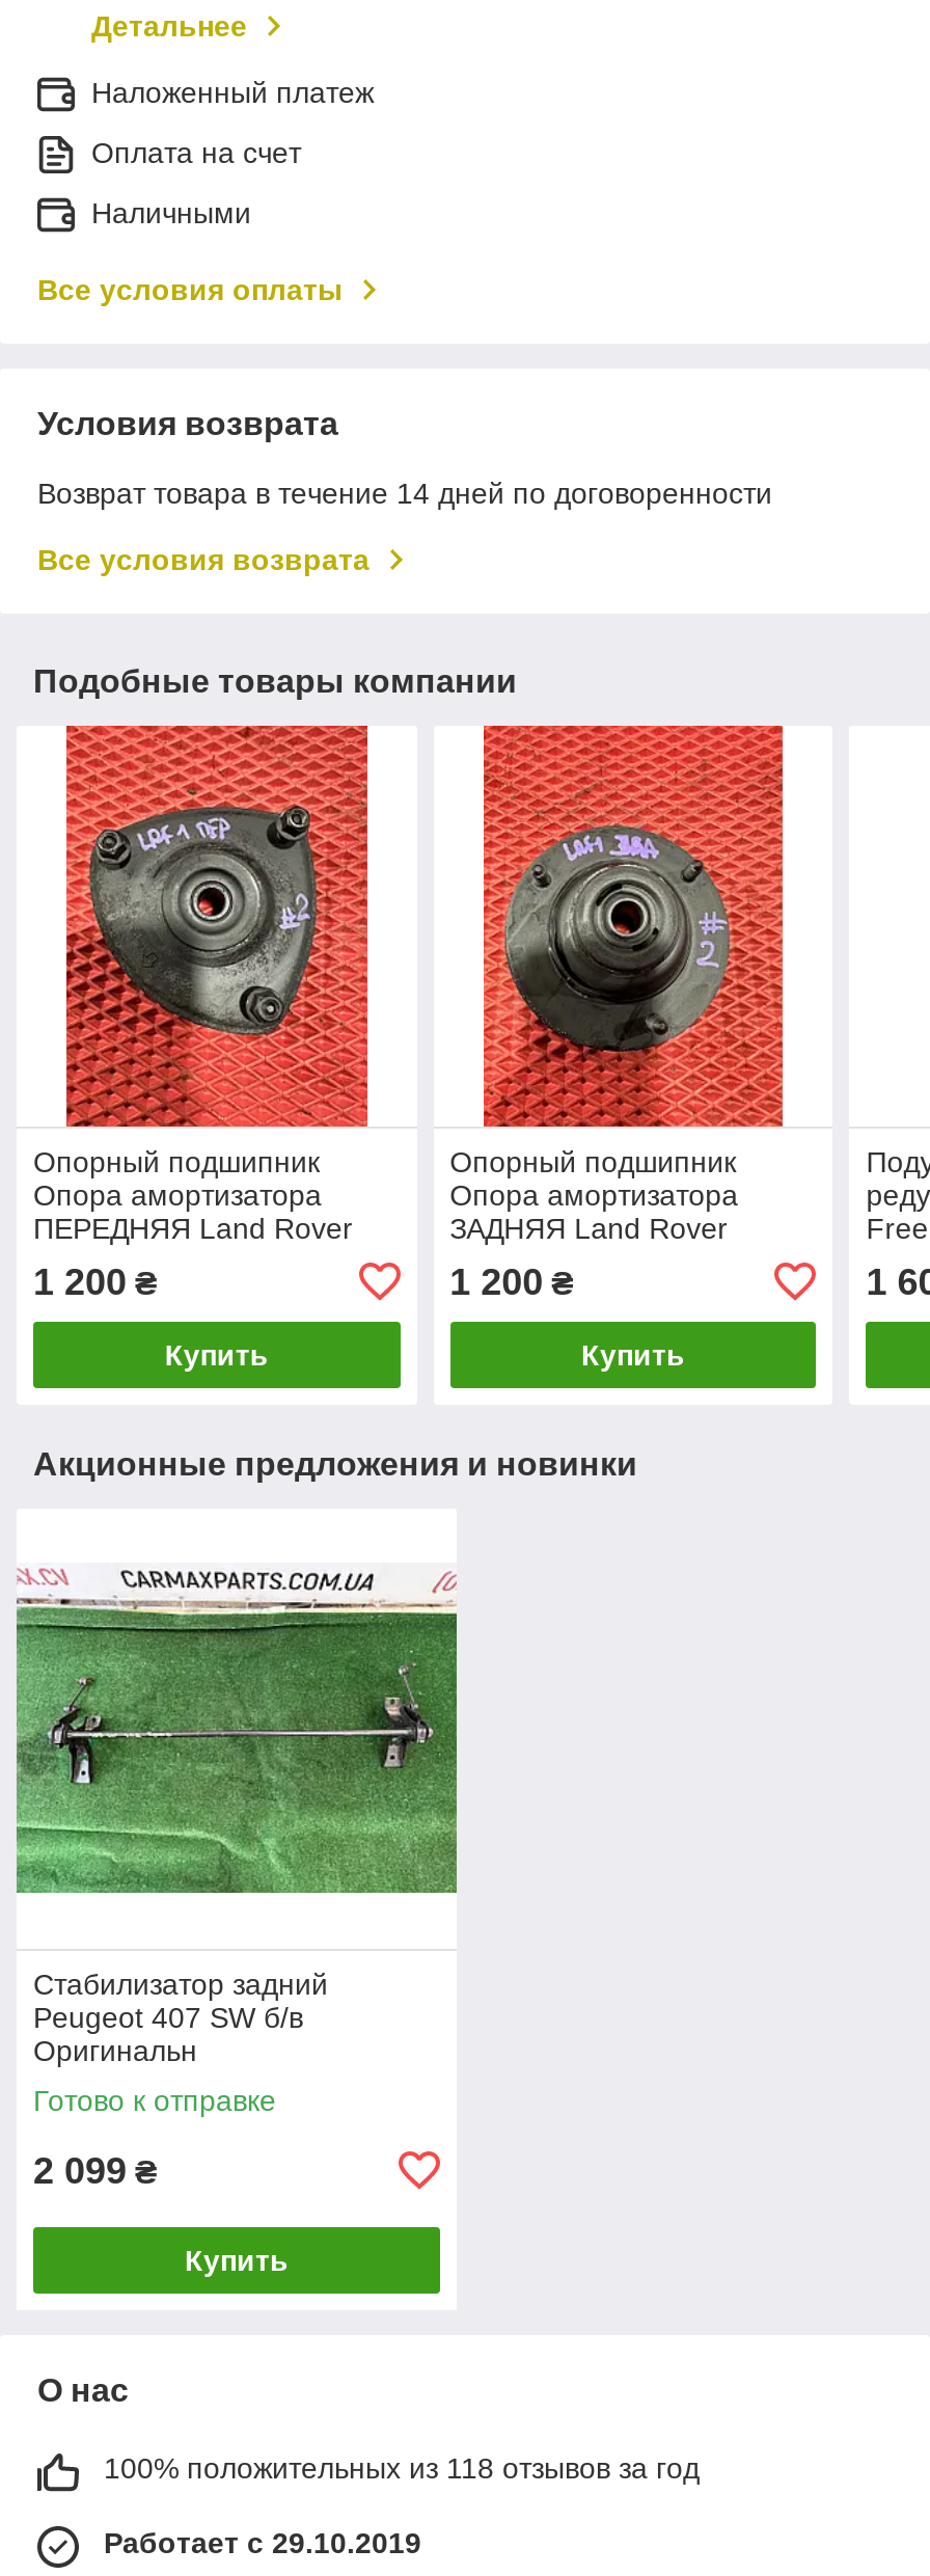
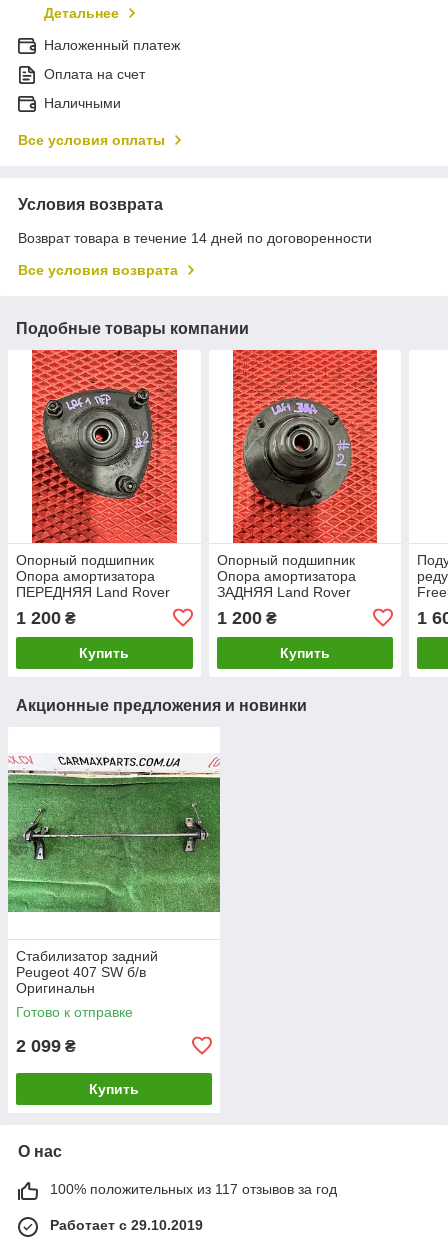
- 100% положительных из 118 отзывов за год
+ 100% положительных из 117 отзывов за год
